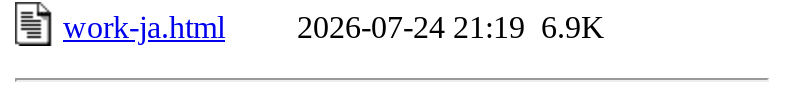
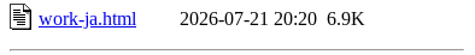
- 2026-07-24 21:19 6.9K
+ 2026-07-21 20:20 6.9K
